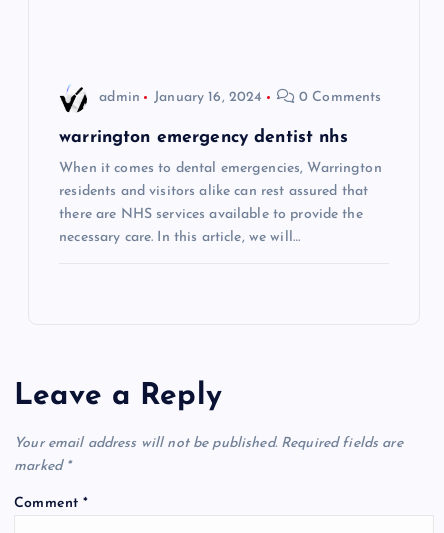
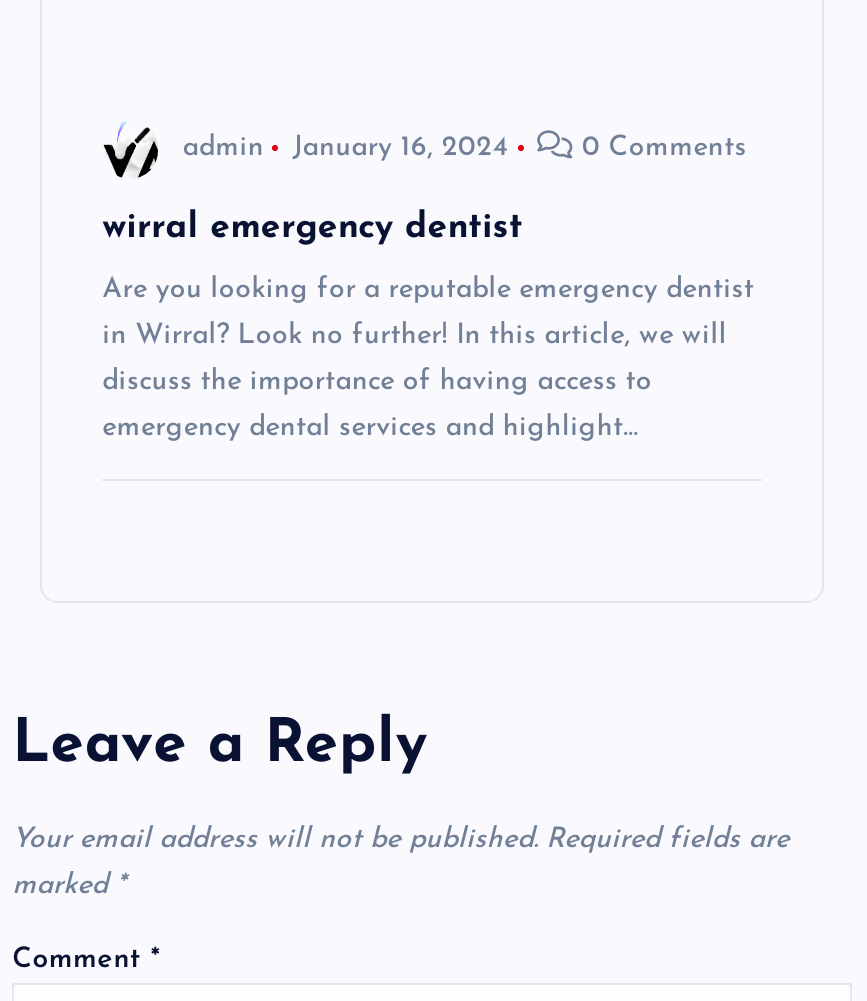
- warrington emergency dentist nhs
+ wirral emergency dentist

- When it comes to dental emergencies, Warrington
+ Are you looking for a reputable emergency dentist

- residents and visitors alike can rest assured that
+ in Wirral? Look no further! In this article, we will

- there are NHS services available to provide the
+ discuss the importance of having access to

- necessary care. In this article, we will…
+ emergency dental services and highlight…
